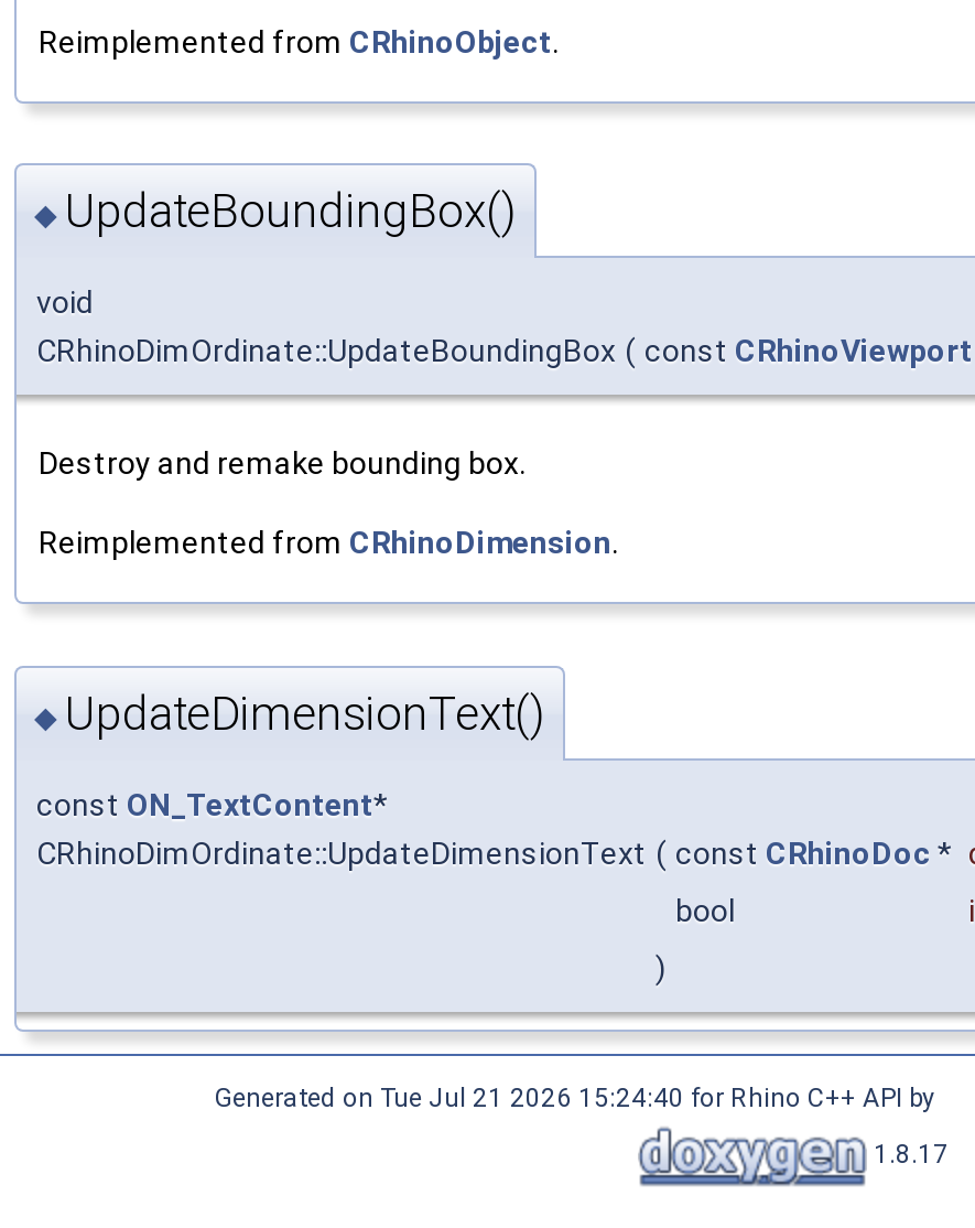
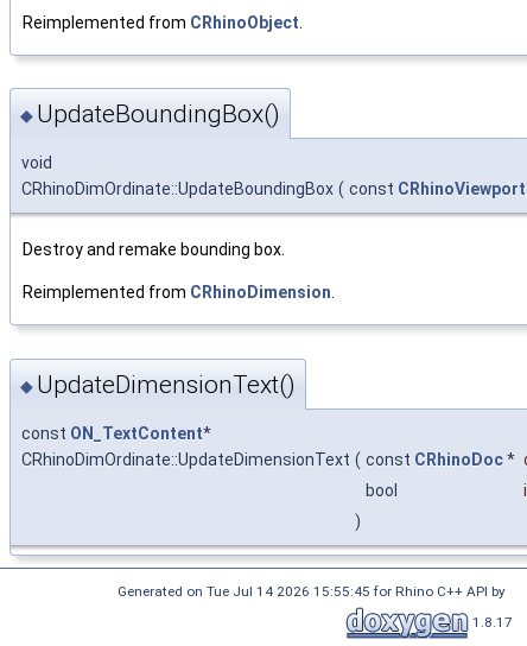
- Generated on Tue Jul 21 2026 15:24:40 for Rhino C++ API by
+ Generated on Tue Jul 14 2026 15:55:45 for Rhino C++ API by
